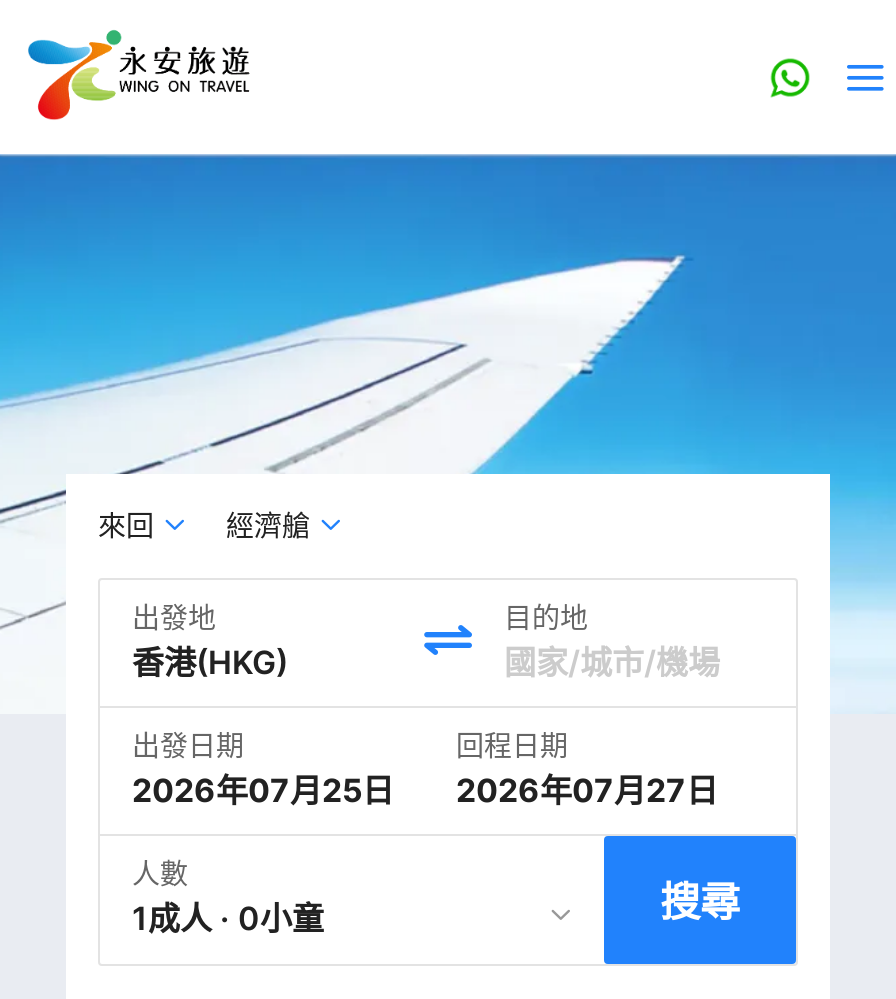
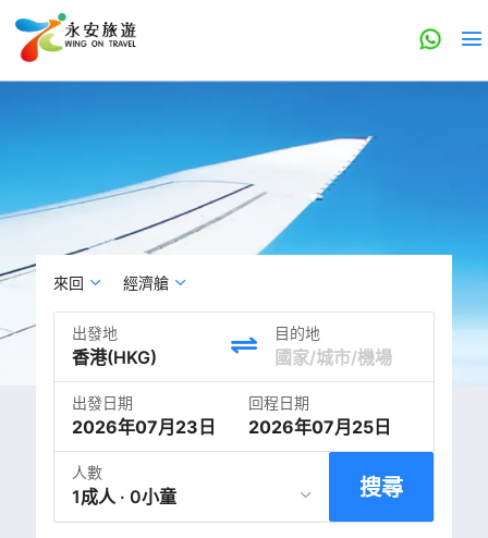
- 2026年07月25日
+ 2026年07月23日

- 2026年07月27日
+ 2026年07月25日
